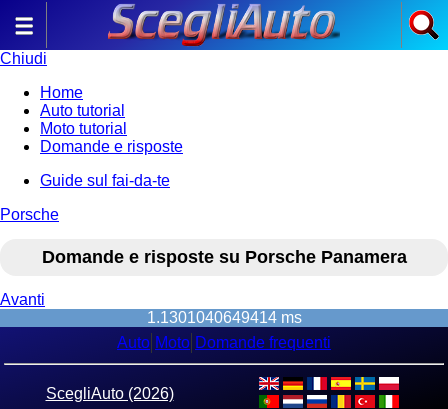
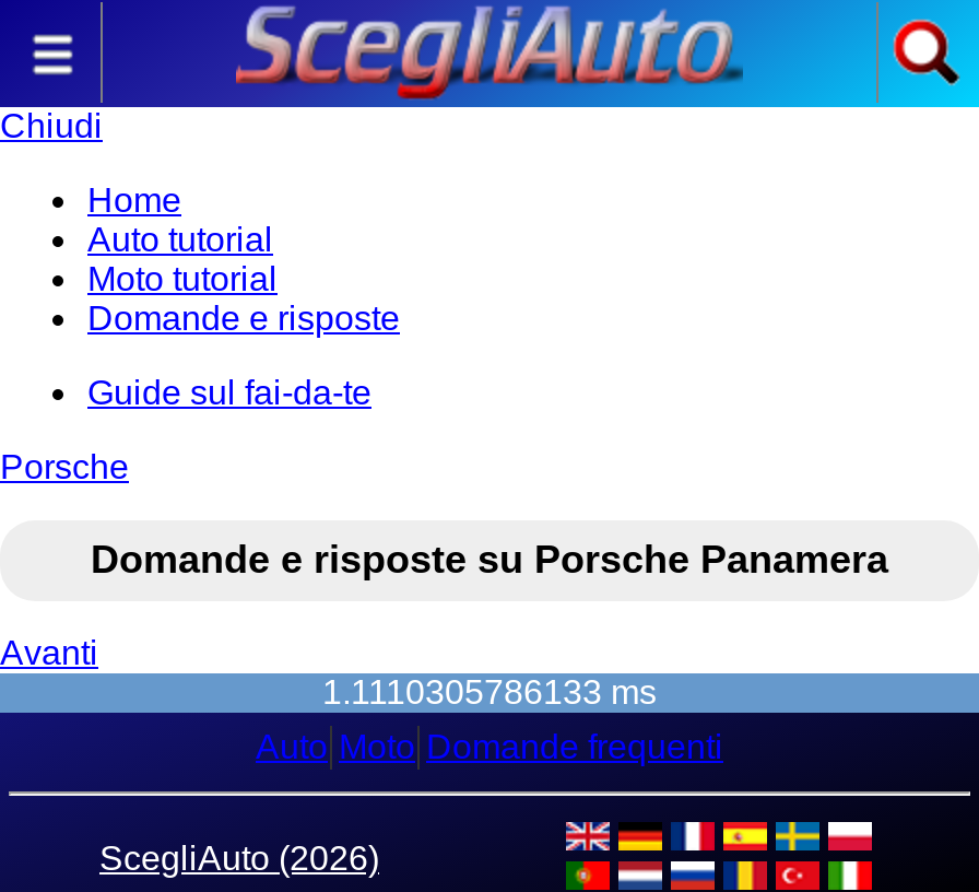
- 1.1301040649414 ms
+ 1.1110305786133 ms
